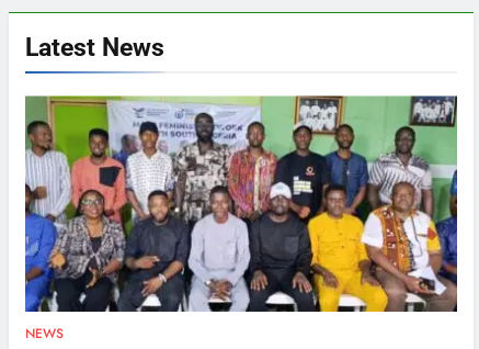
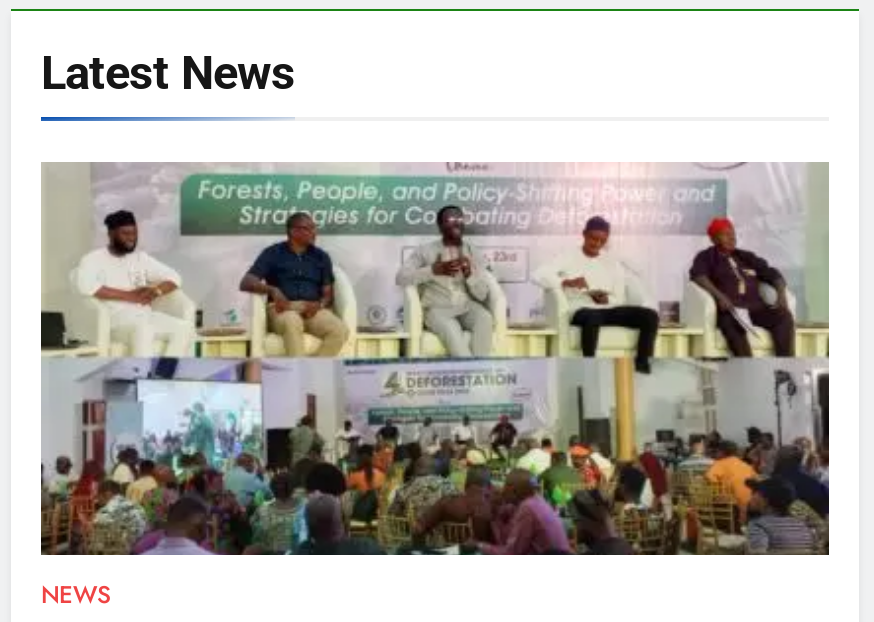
- [image]
+ [image]
